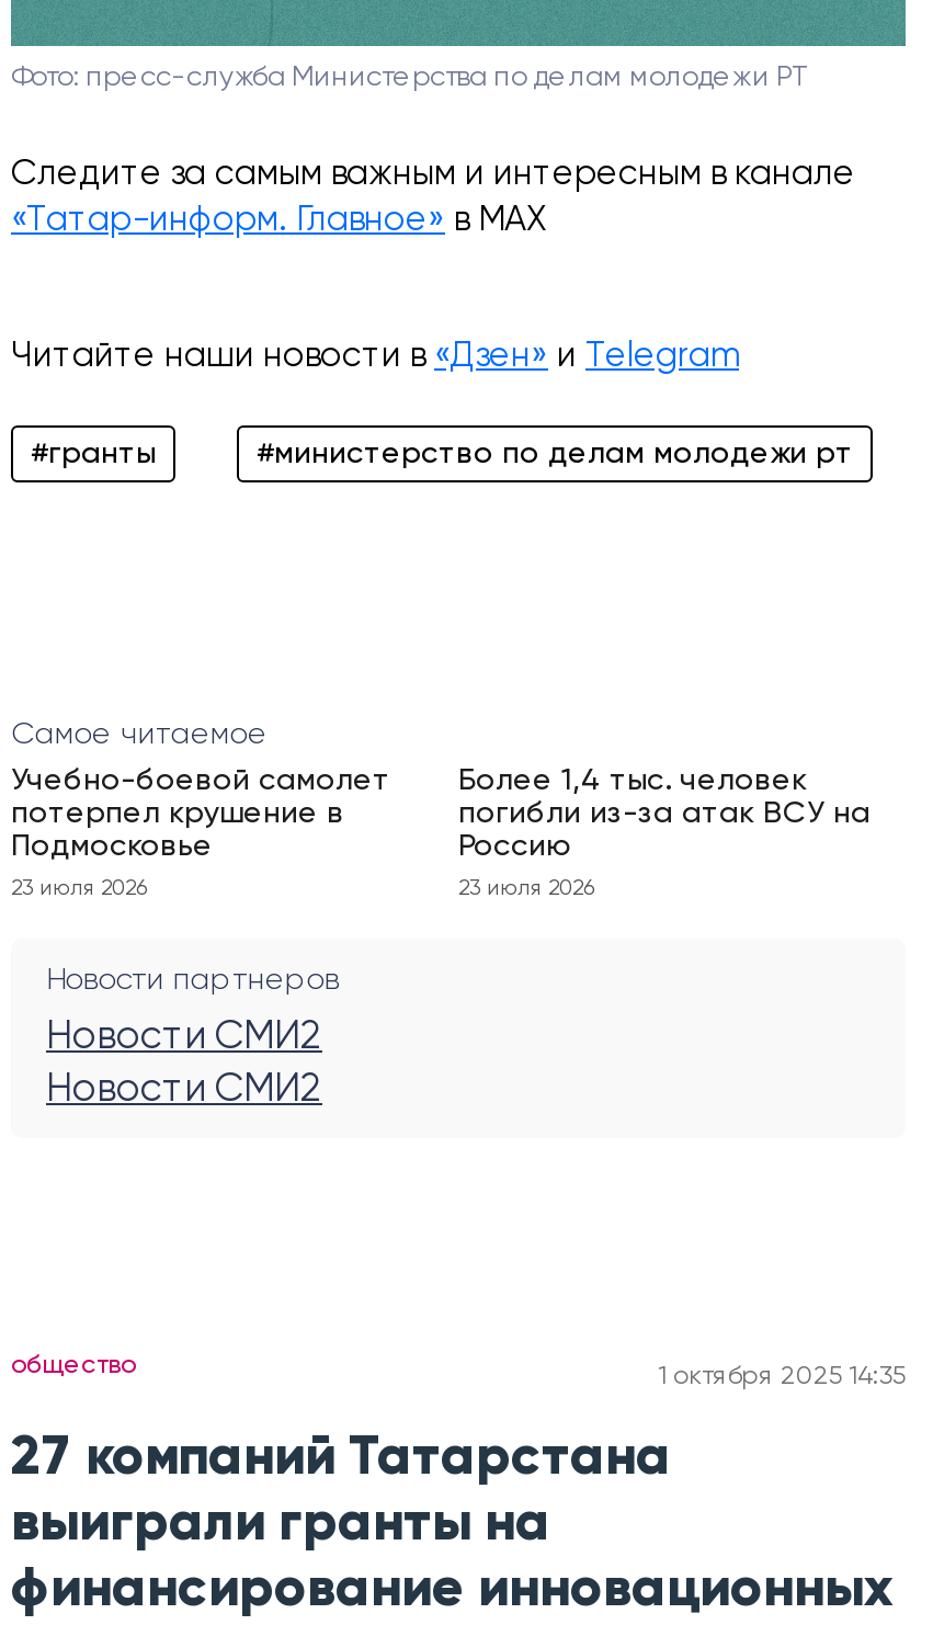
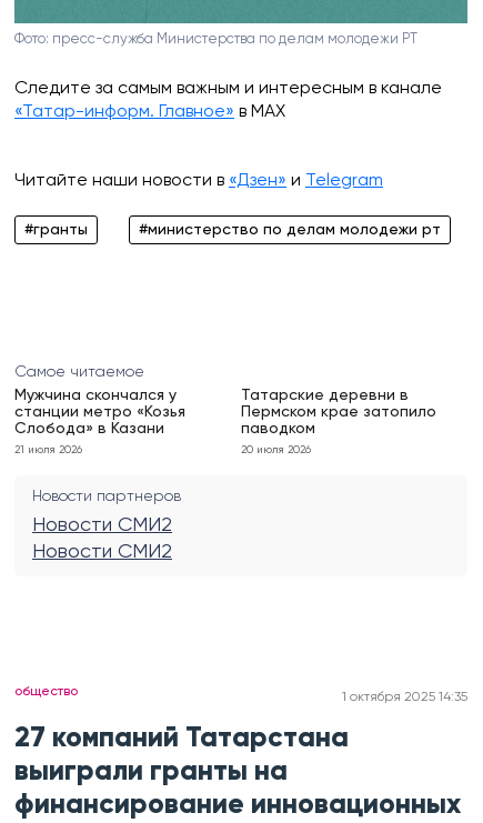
- Учебно-боевой самолет
- потерпел крушение в
- Подмосковье
+ Мужчина скончался у
+ станции метро «Козья
+ Слобода» в Казани

- Более 1,4 тыс. человек
- погибли из-за атак ВСУ на
- Россию
+ Татарские деревни в
+ Пермском крае затопило
+ паводком

- 23 июля 2026
+ 21 июля 2026

- 23 июля 2026
+ 20 июля 2026
